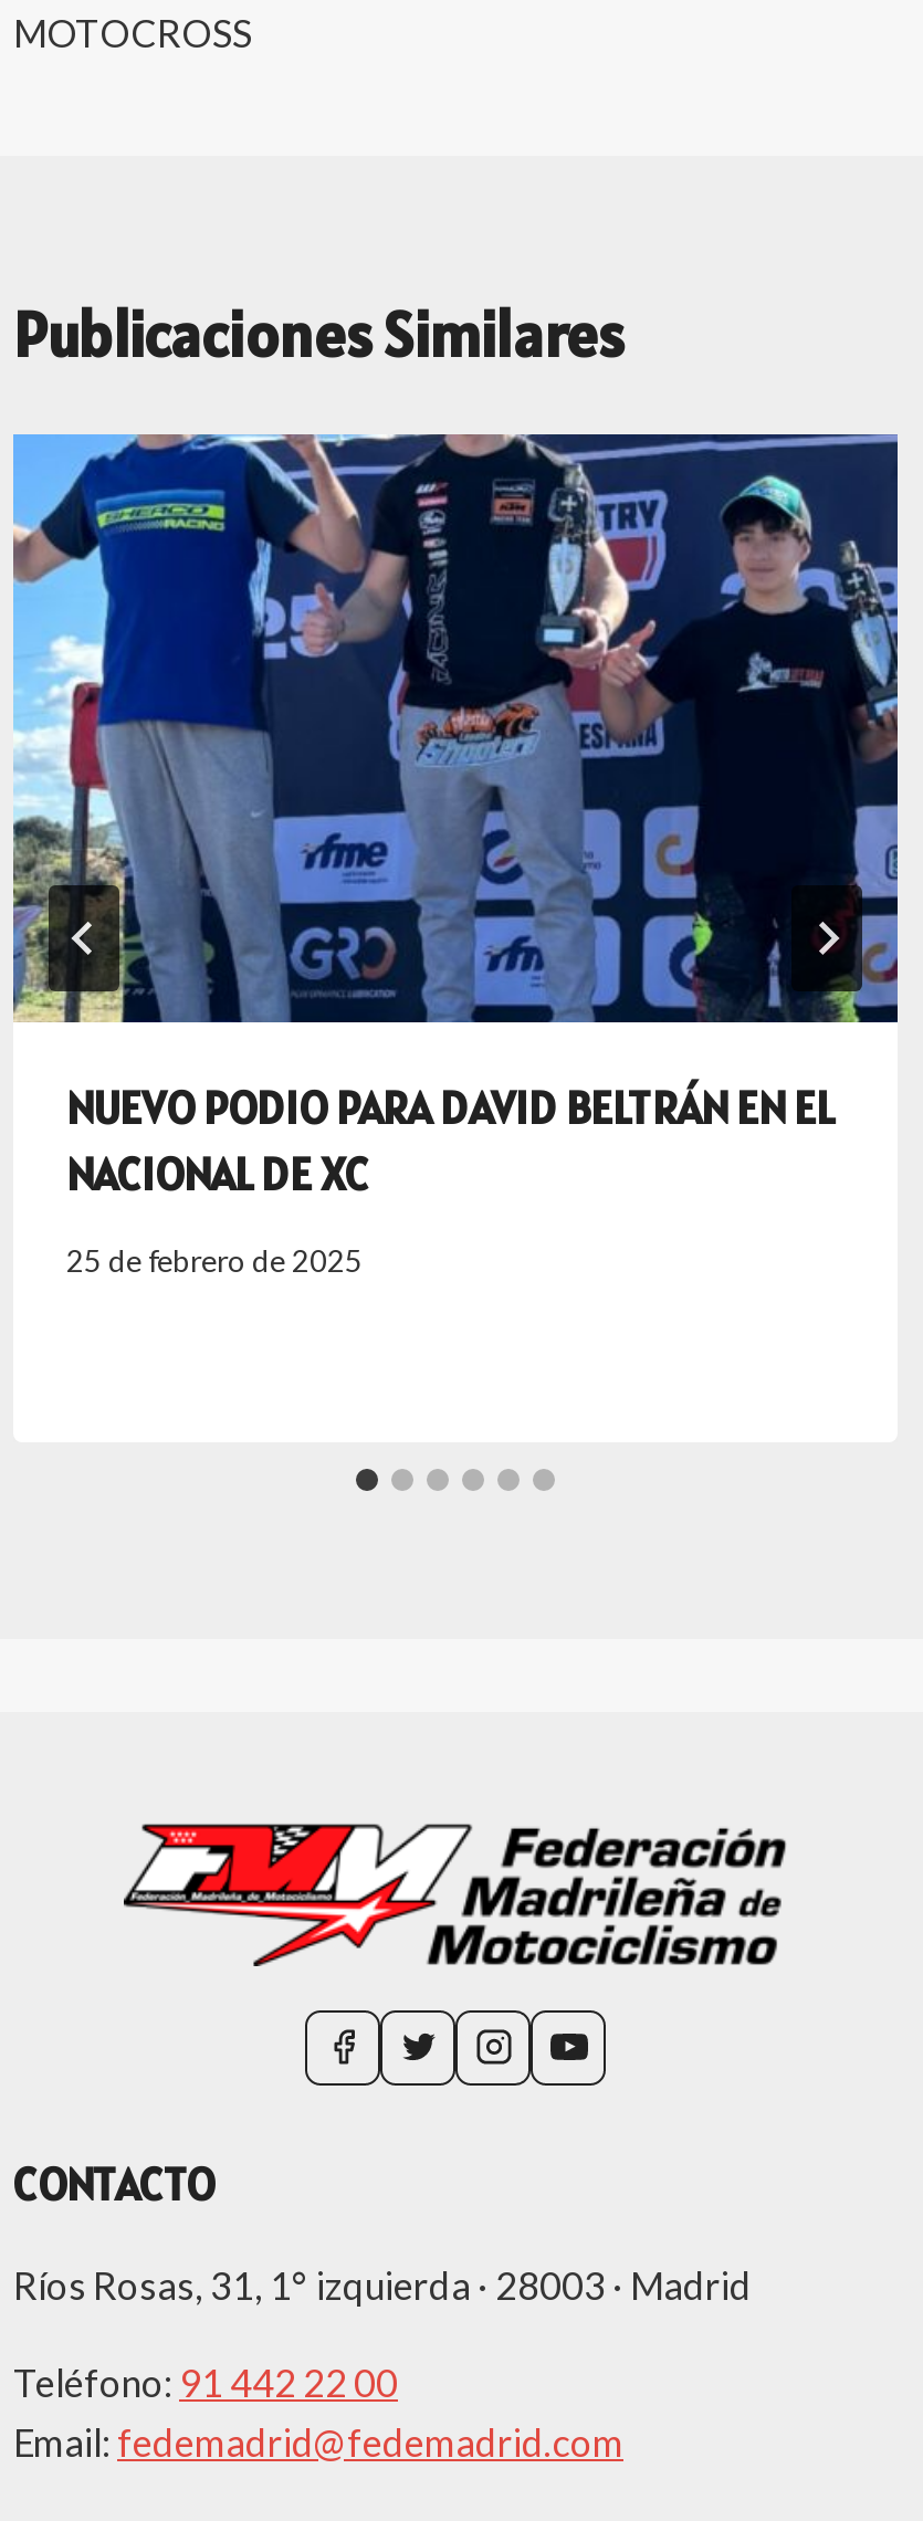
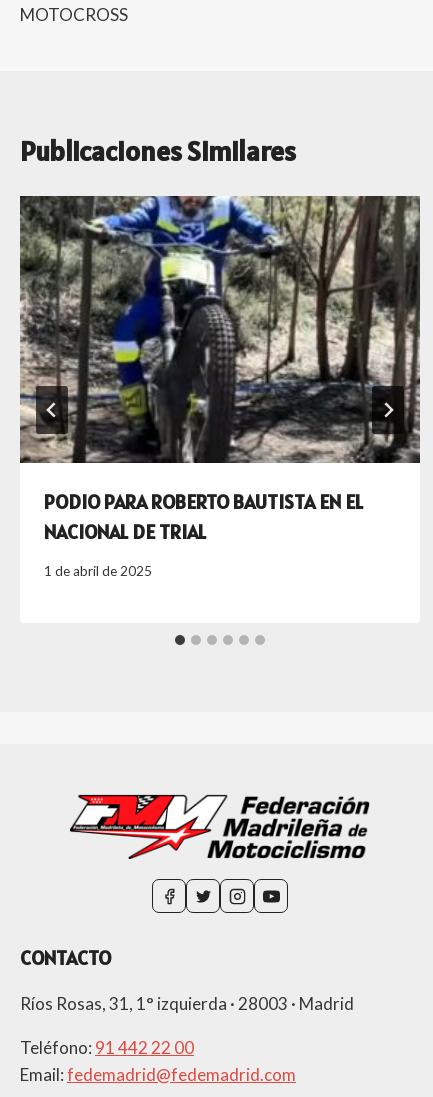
- [image]
- NUEVO PODIO PARA DAVID BELTRÁN EN EL
- NACIONAL DE XC
+ [image]
+ PODIO PARA ROBERTO BAUTISTA EN EL
+ NACIONAL DE TRIAL

- 25 de febrero de 2025
+ 1 de abril de 2025
